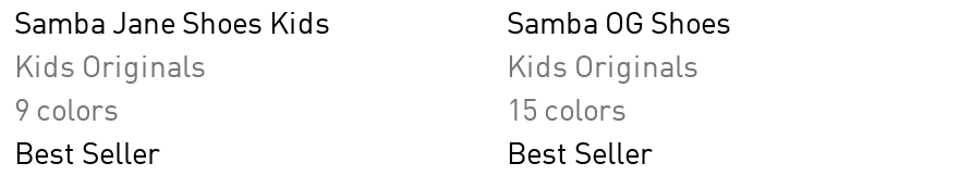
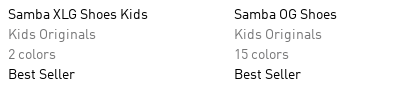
- Samba Jane Shoes Kids
+ Samba XLG Shoes Kids

- 9 colors
+ 2 colors
